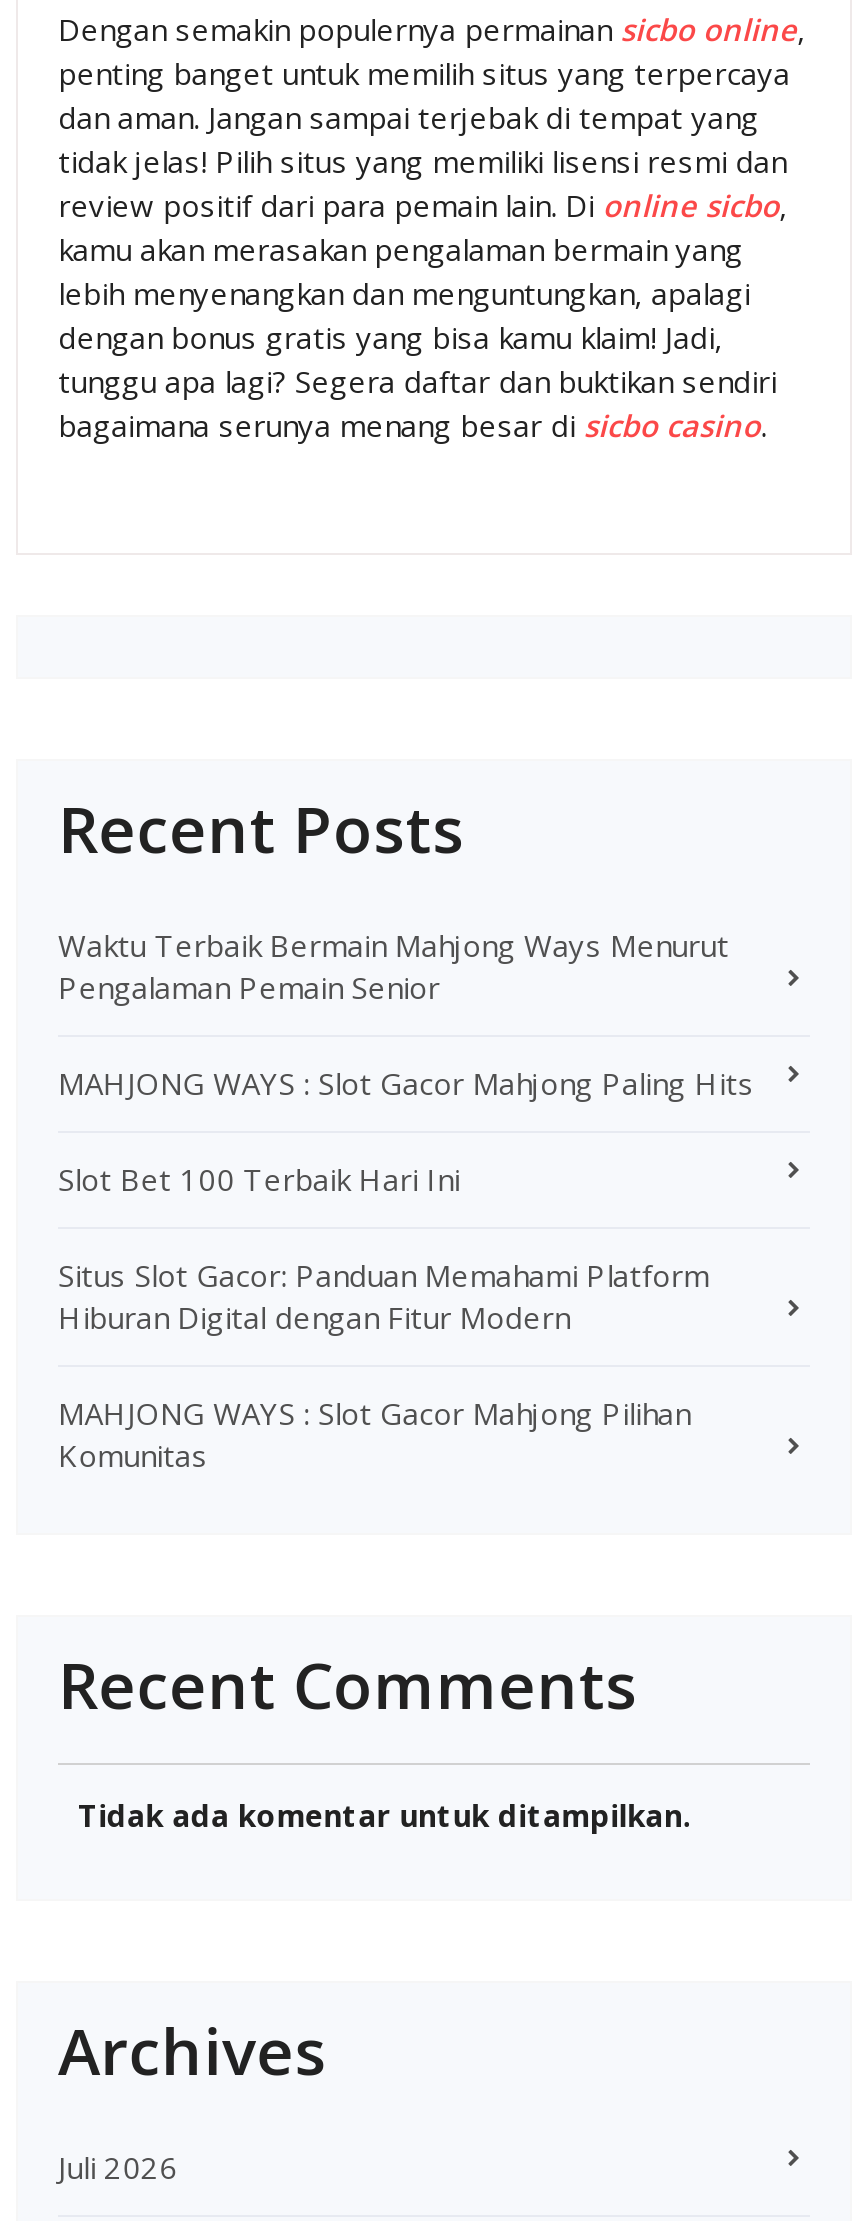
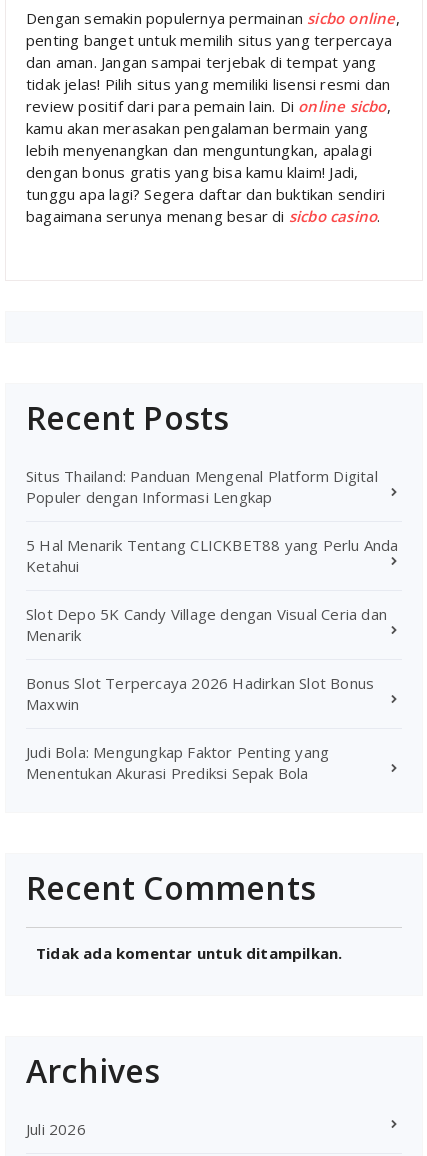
- Waktu Terbaik Bermain Mahjong Ways Menurut
- Pengalaman Pemain Senior
+ Situs Thailand: Panduan Mengenal Platform Digital
+ Populer dengan Informasi Lengkap

- MAHJONG WAYS : Slot Gacor Mahjong Paling Hits
+ 5 Hal Menarik Tentang CLICKBET88 yang Perlu Anda
+ Ketahui

- Slot Bet 100 Terbaik Hari Ini
+ Slot Depo 5K Candy Village dengan Visual Ceria dan
+ Menarik

- Situs Slot Gacor: Panduan Memahami Platform
- Hiburan Digital dengan Fitur Modern
+ Bonus Slot Terpercaya 2026 Hadirkan Slot Bonus
+ Maxwin

- MAHJONG WAYS : Slot Gacor Mahjong Pilihan
- Komunitas
+ Judi Bola: Mengungkap Faktor Penting yang
+ Menentukan Akurasi Prediksi Sepak Bola
